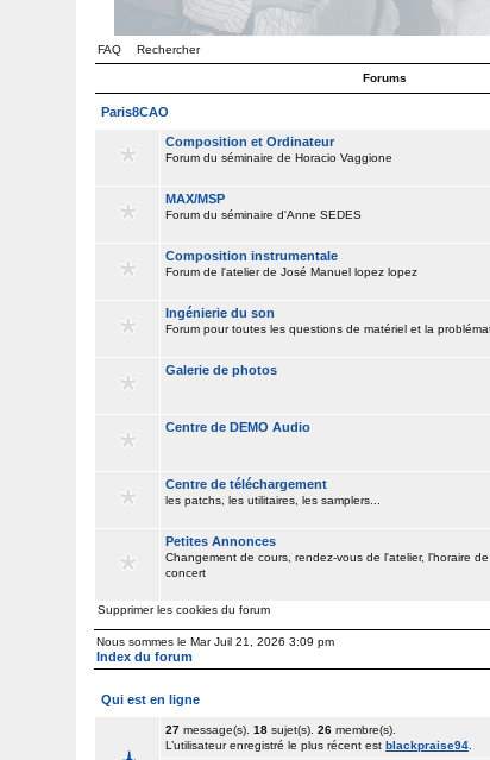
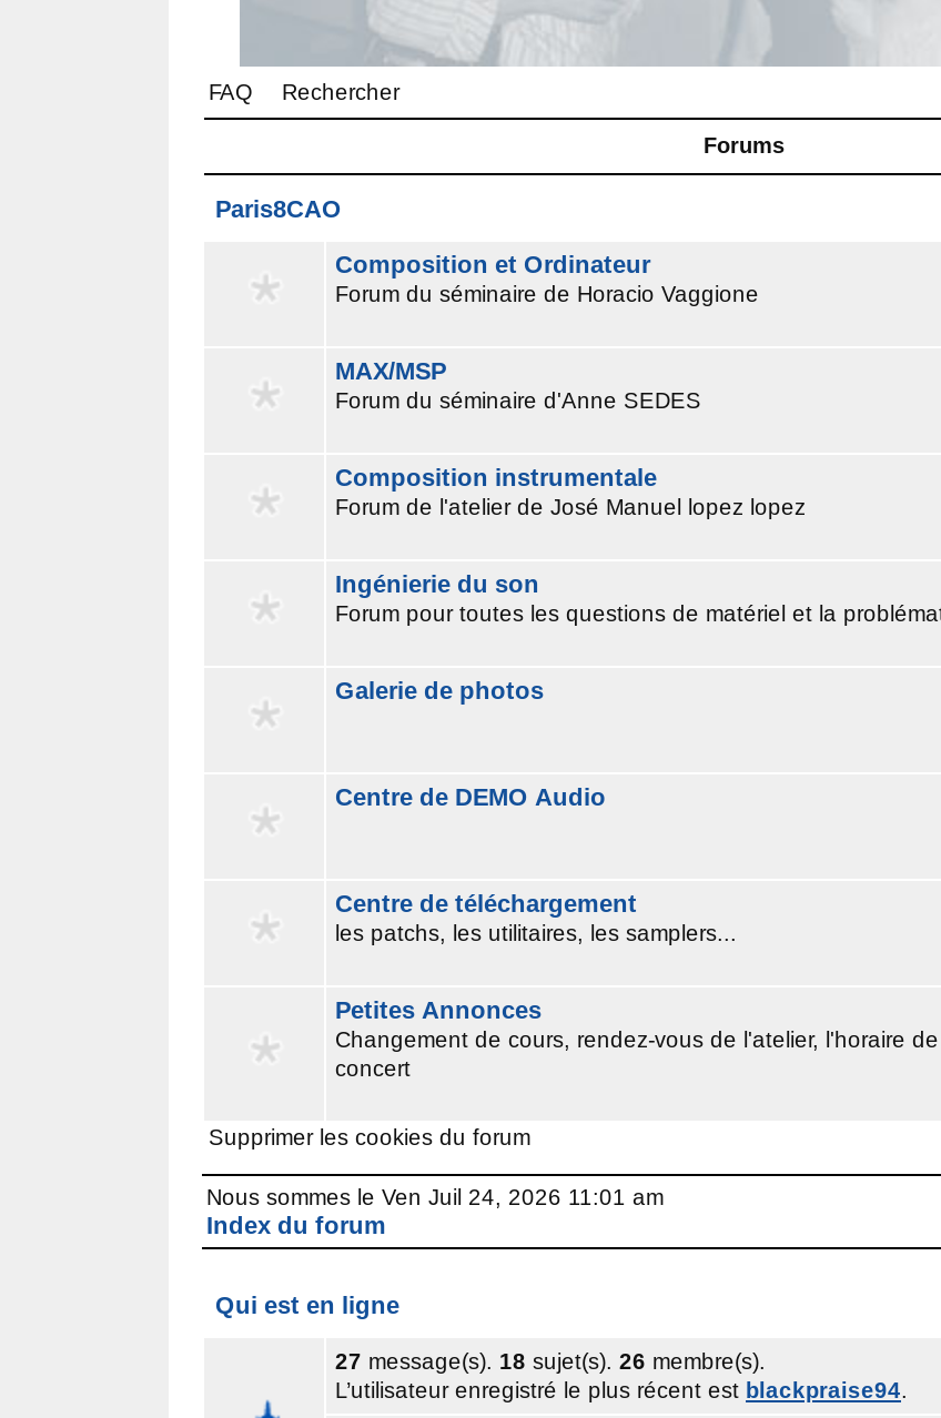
- Nous sommes le Mar Juil 21, 2026 3:09 pm
+ Nous sommes le Ven Juil 24, 2026 11:01 am
